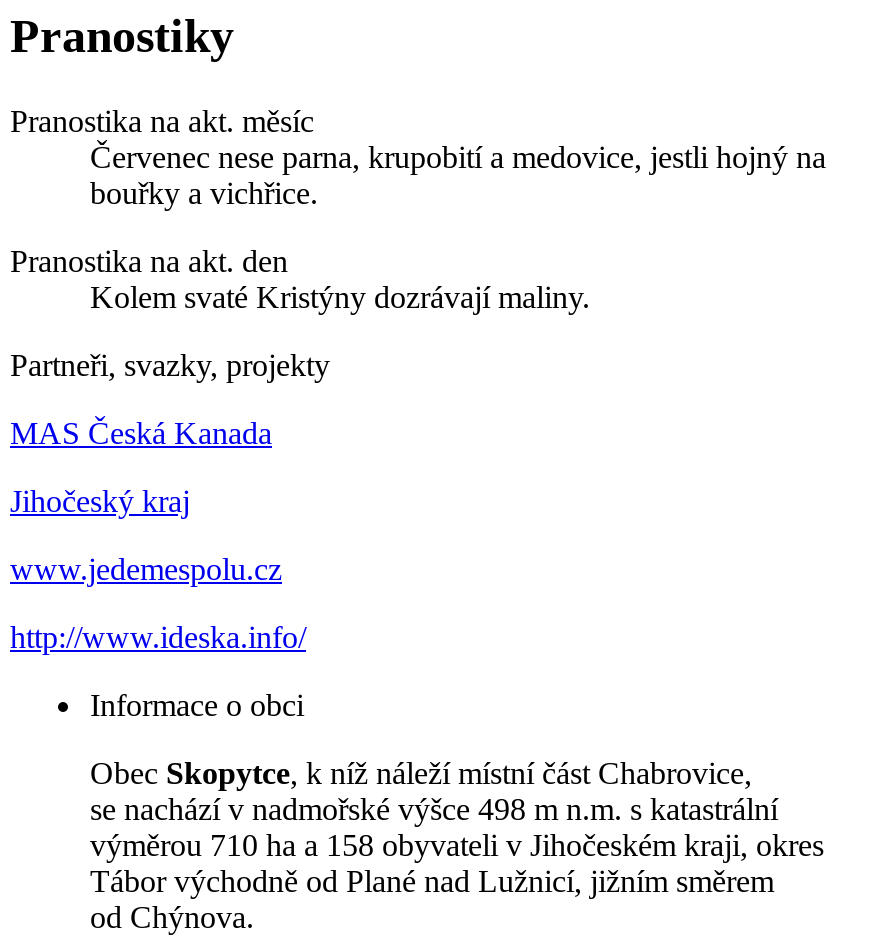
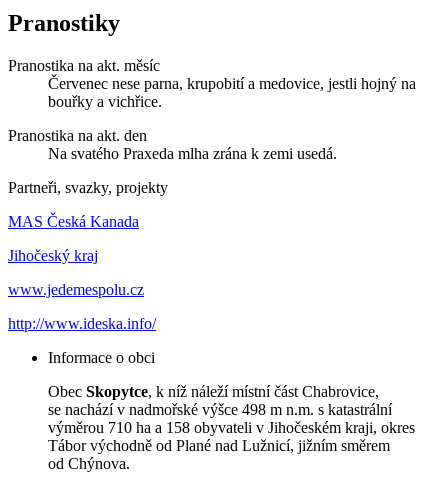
- Kolem svaté Kristýny dozrávají maliny.
+ Na svatého Praxeda mlha zrána k zemi usedá.
